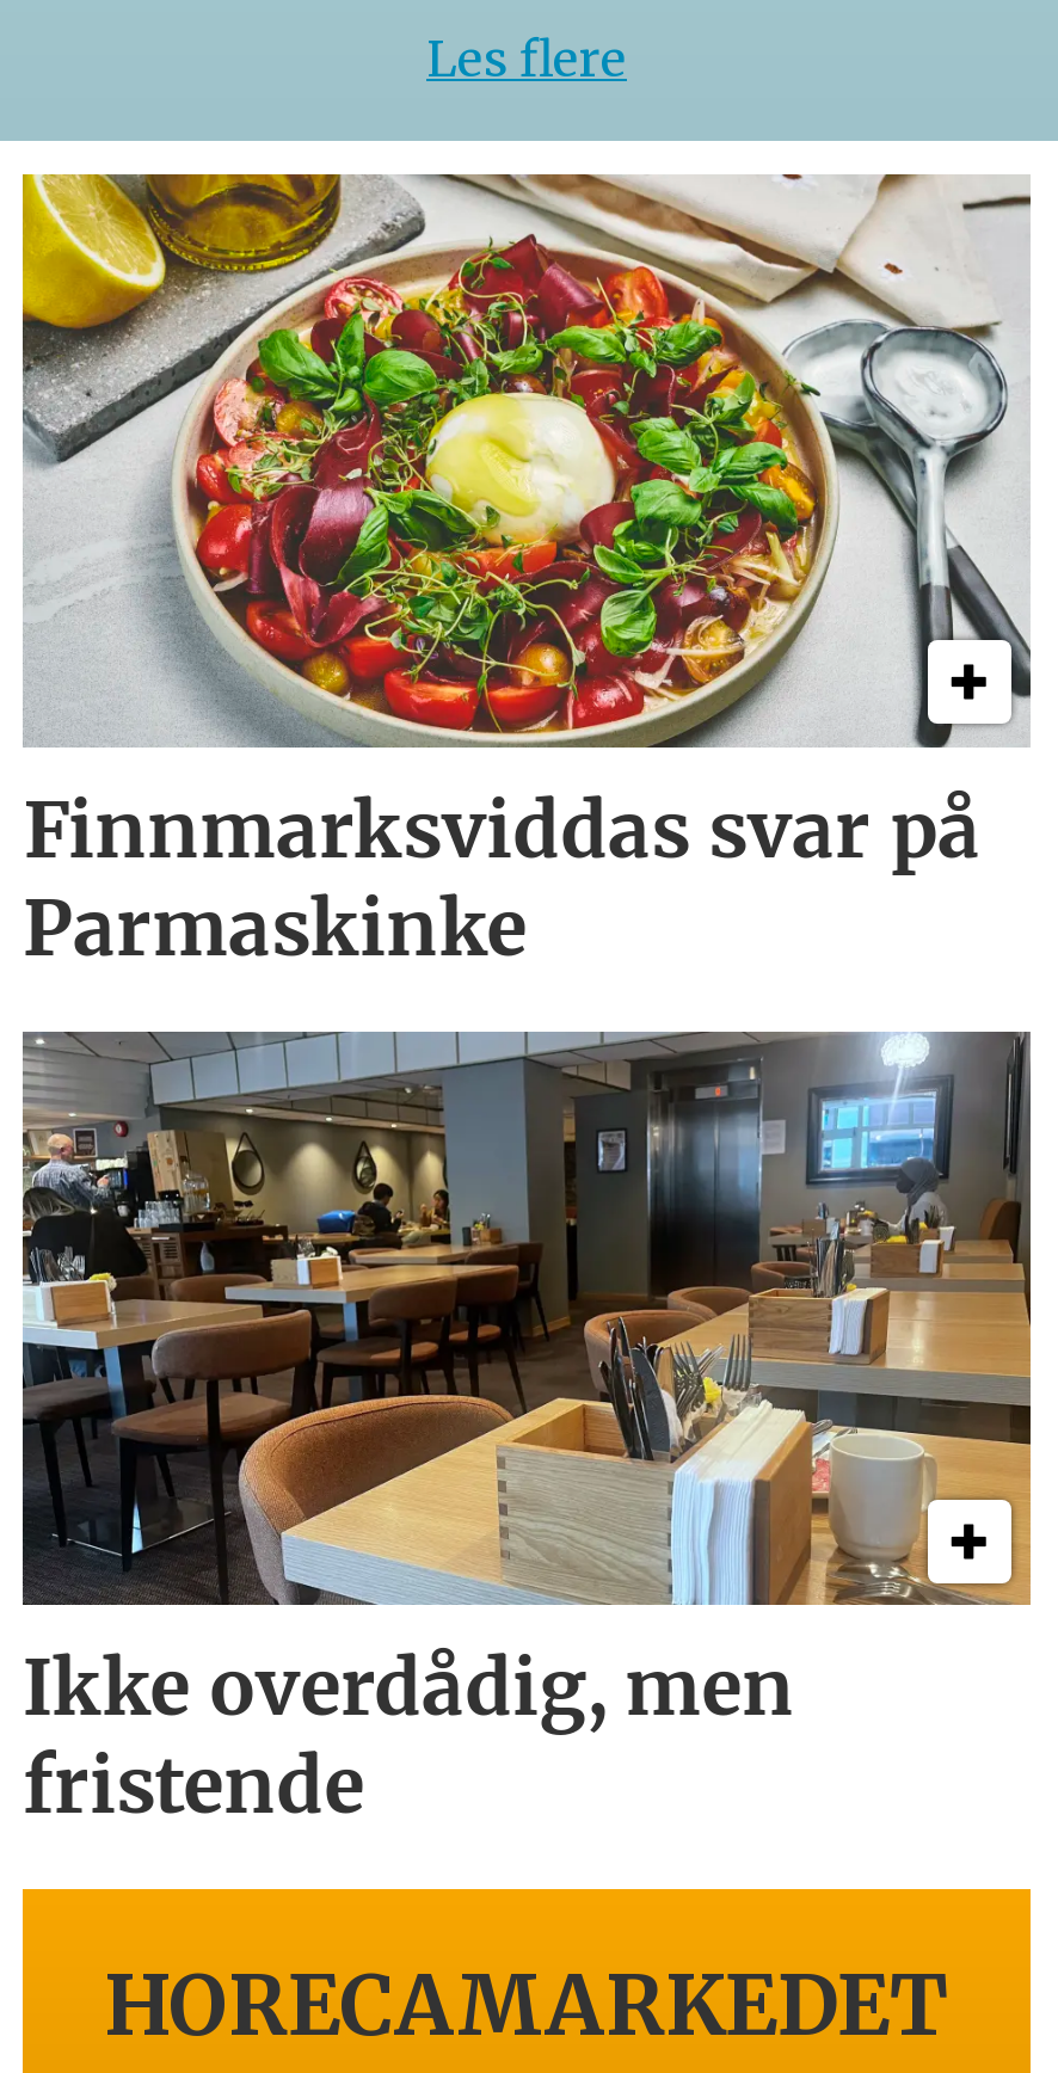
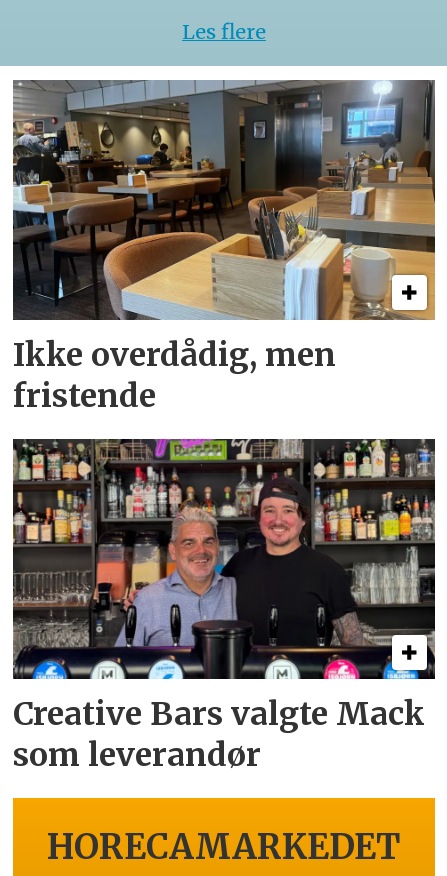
- [image]
- Finnmarksviddas svar på
- Parmaskinke

moved up: [image] | Ikke overdådig, men | fristende

+ [image]
+ Creative Bars valgte Mack
+ som leverandør
